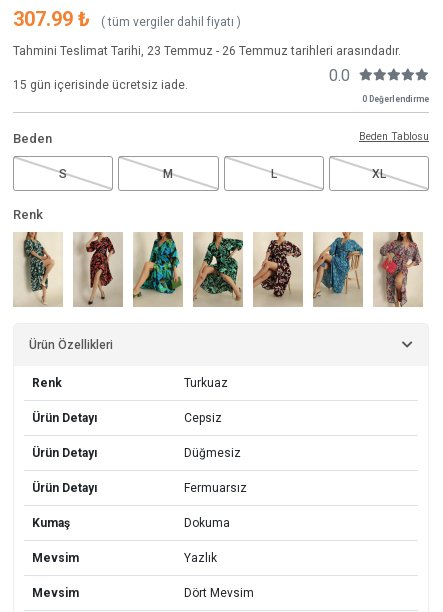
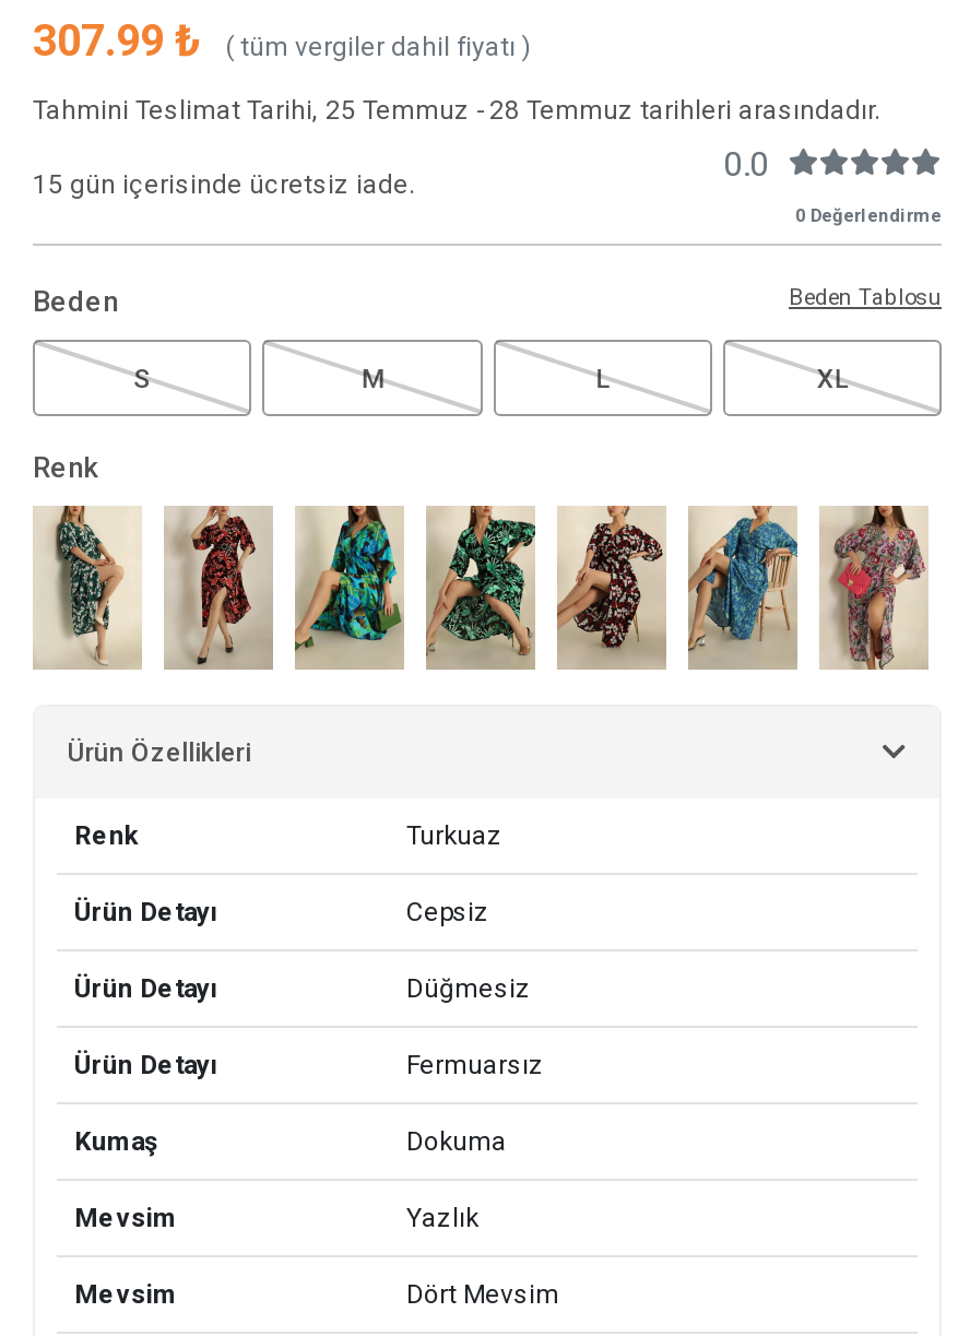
- Tahmini Teslimat Tarihi, 23 Temmuz - 26 Temmuz tarihleri arasındadır.
+ Tahmini Teslimat Tarihi, 25 Temmuz - 28 Temmuz tarihleri arasındadır.
